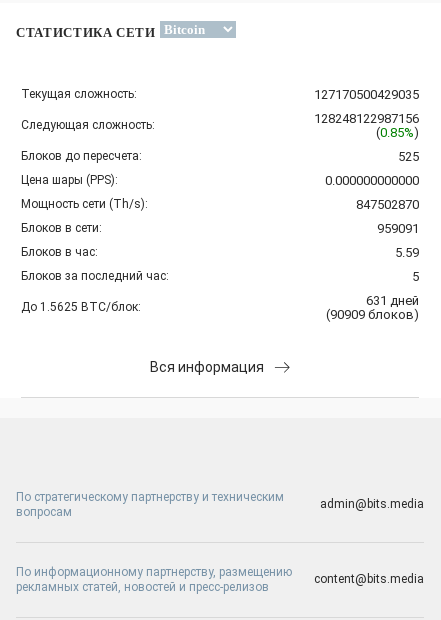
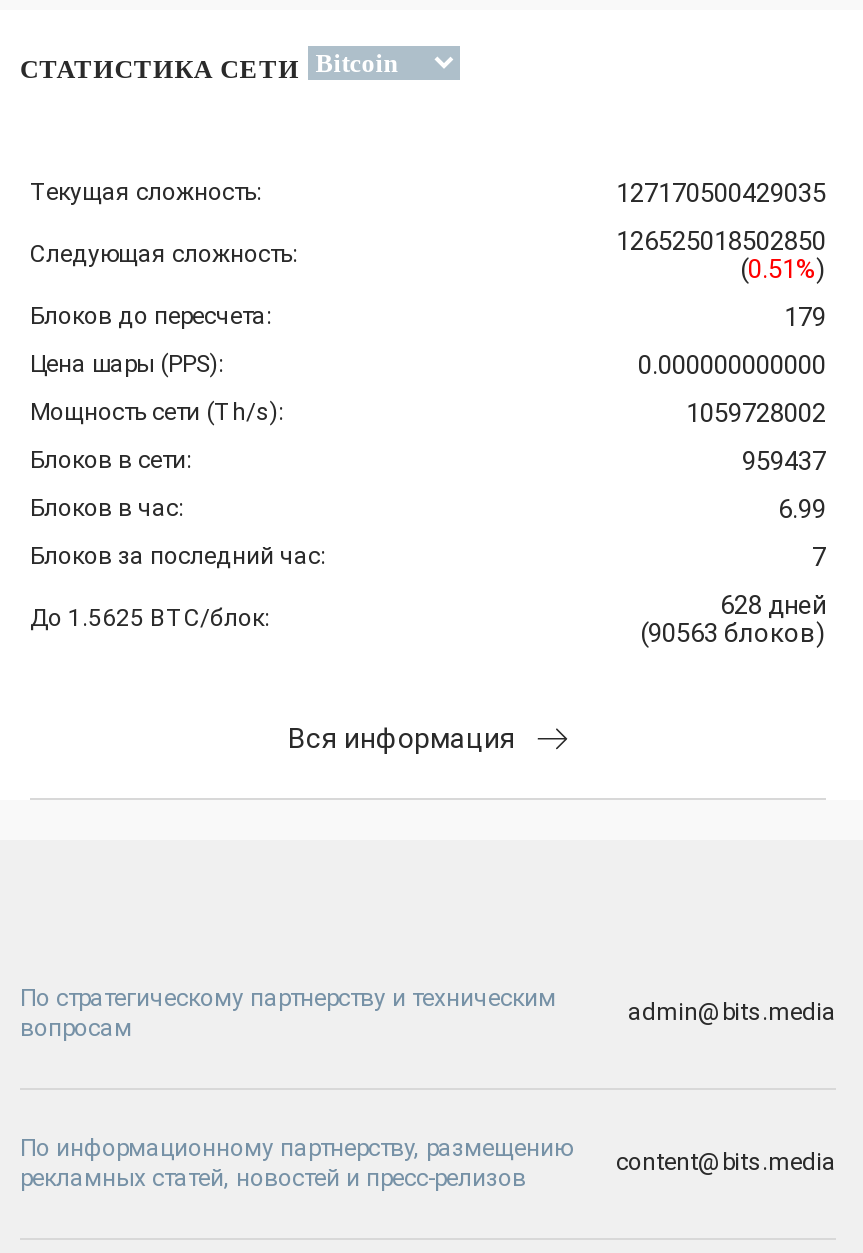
- 128248122987156
+ 126525018502850

- (0.85%)
+ (0.51%)

- 525
+ 179

- 847502870
+ 1059728002

- 959091
+ 959437

- 5.59
+ 6.99

- 5
+ 7

- 631 дней
+ 628 дней

- (90909 блоков)
+ (90563 блоков)
